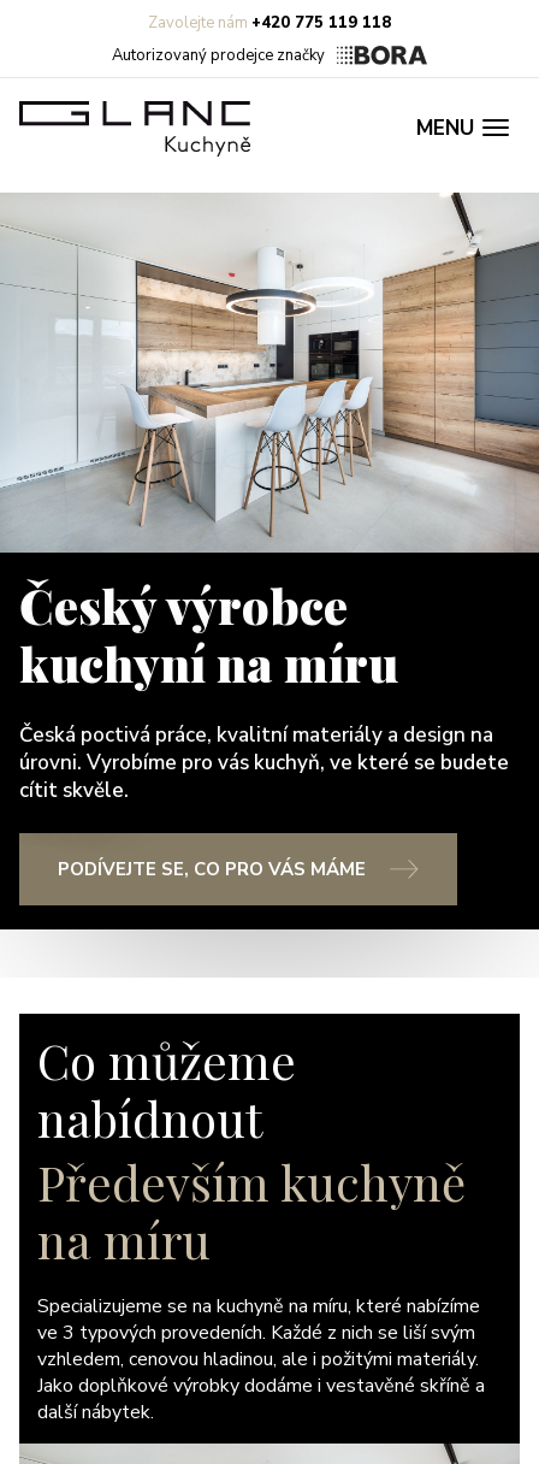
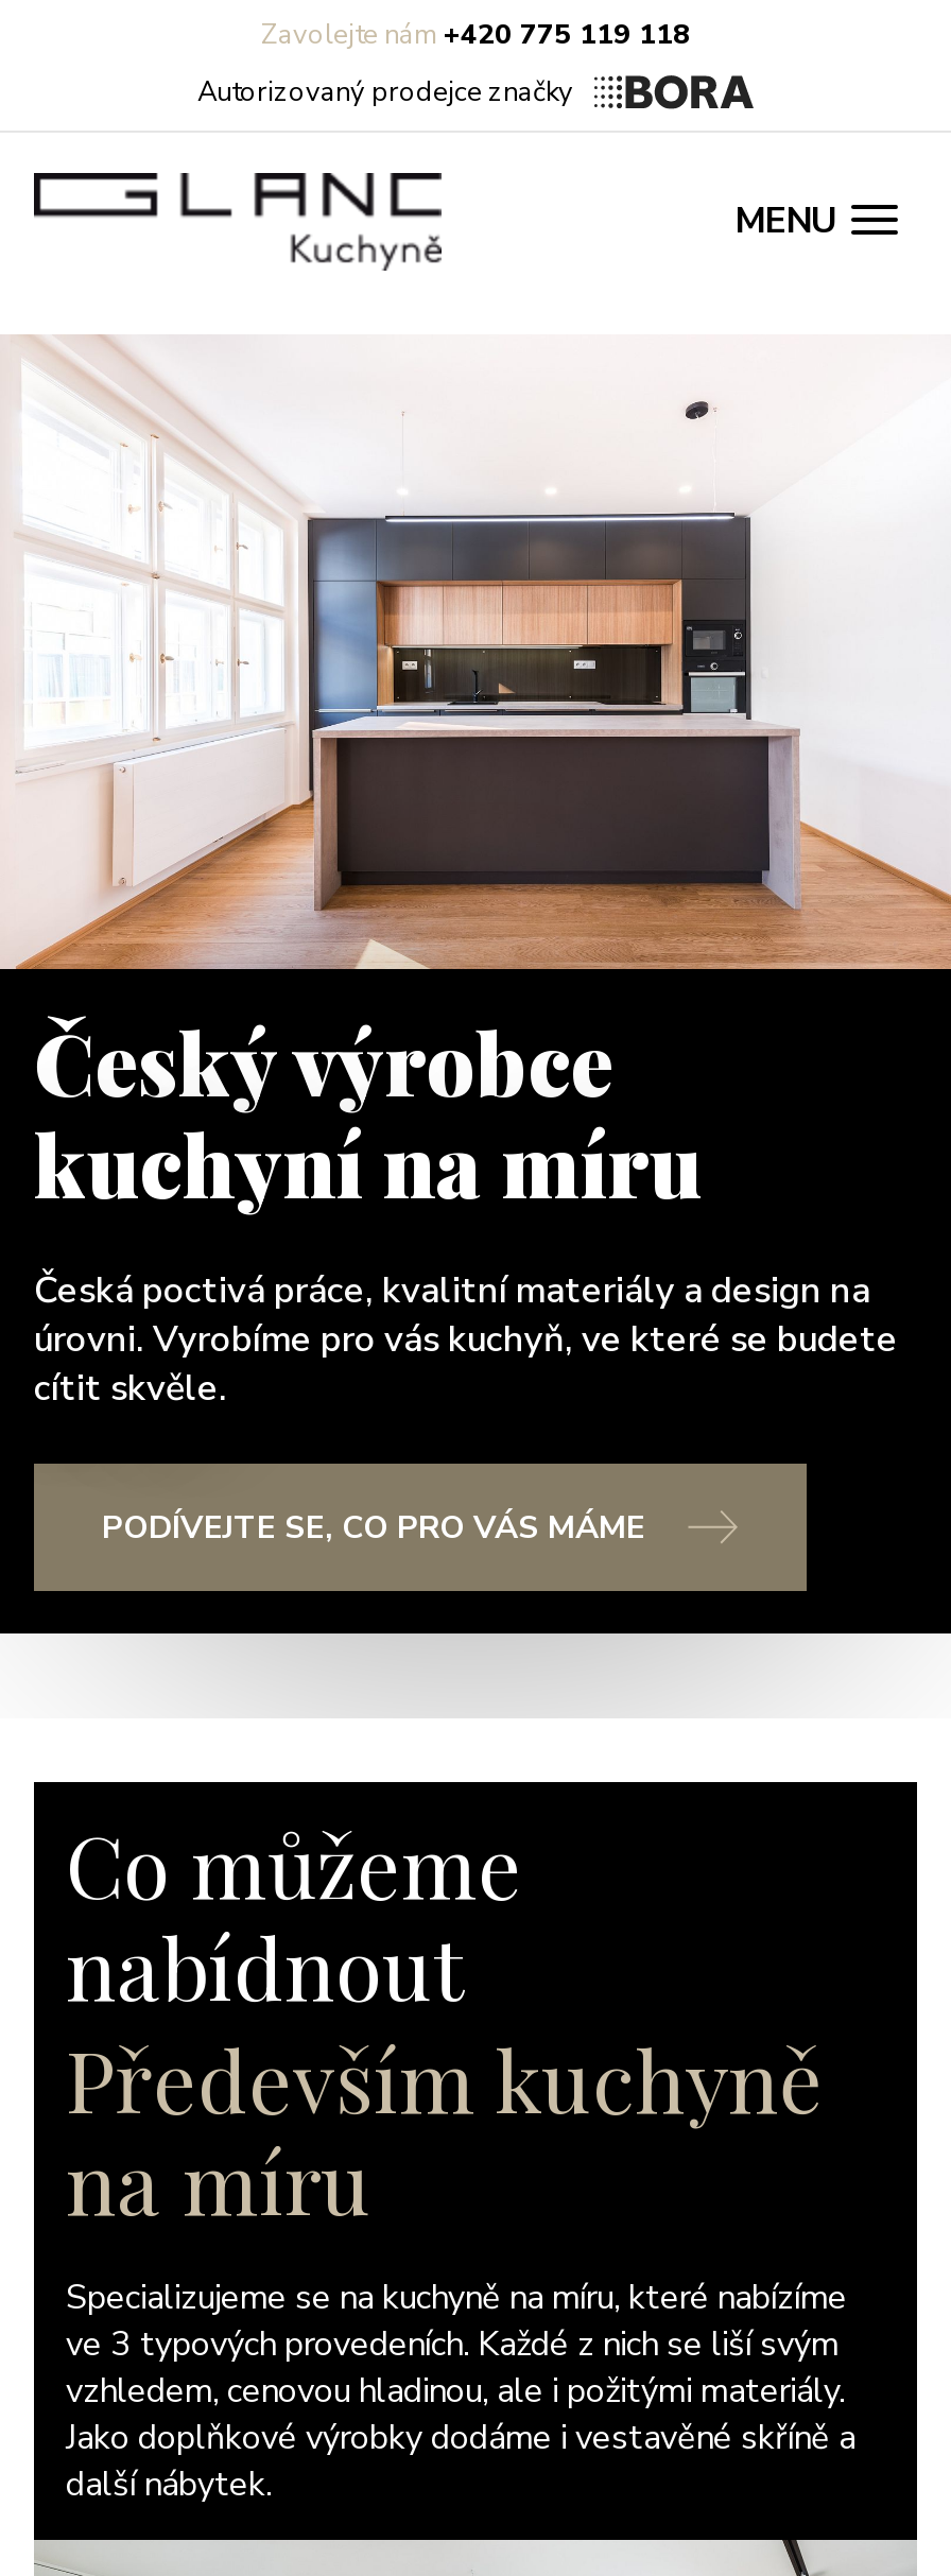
- [image]
+ [image]
